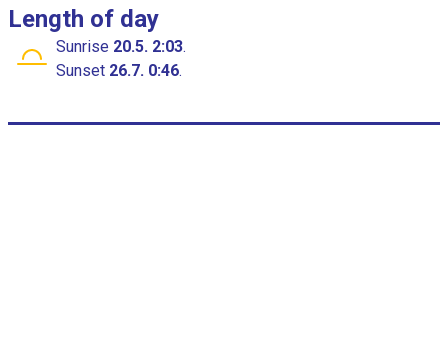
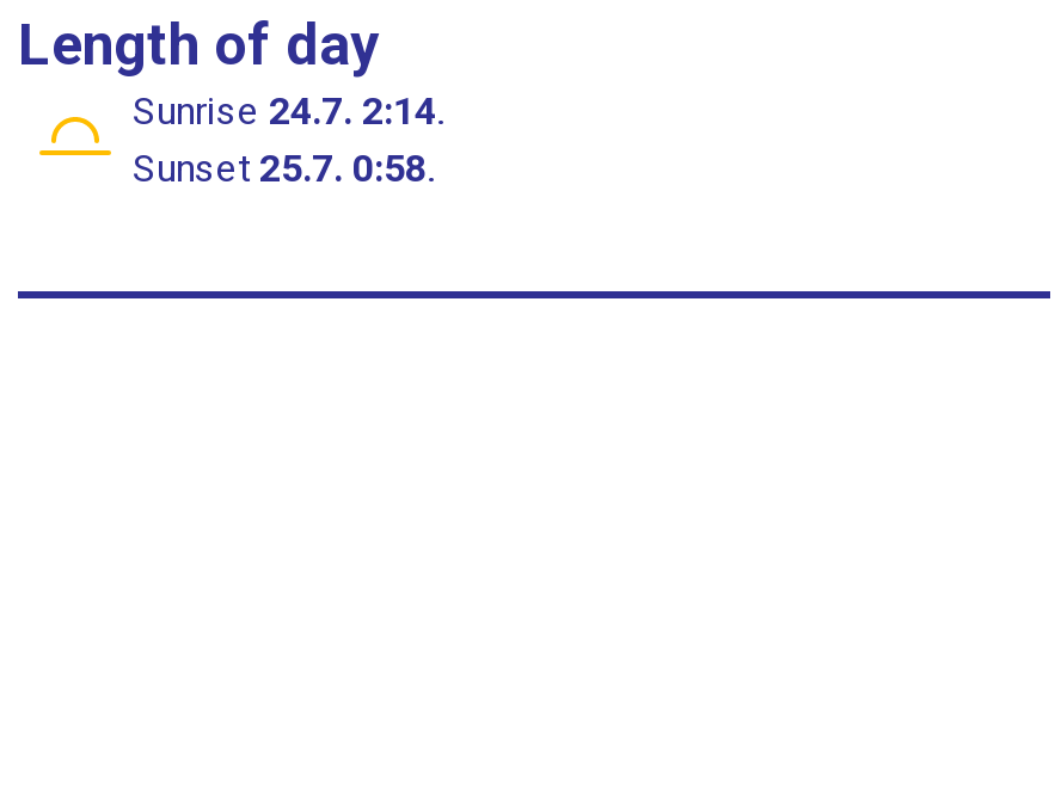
- Sunrise 20.5. 2:03.
+ Sunrise 24.7. 2:14.

- Sunset 26.7. 0:46.
+ Sunset 25.7. 0:58.
